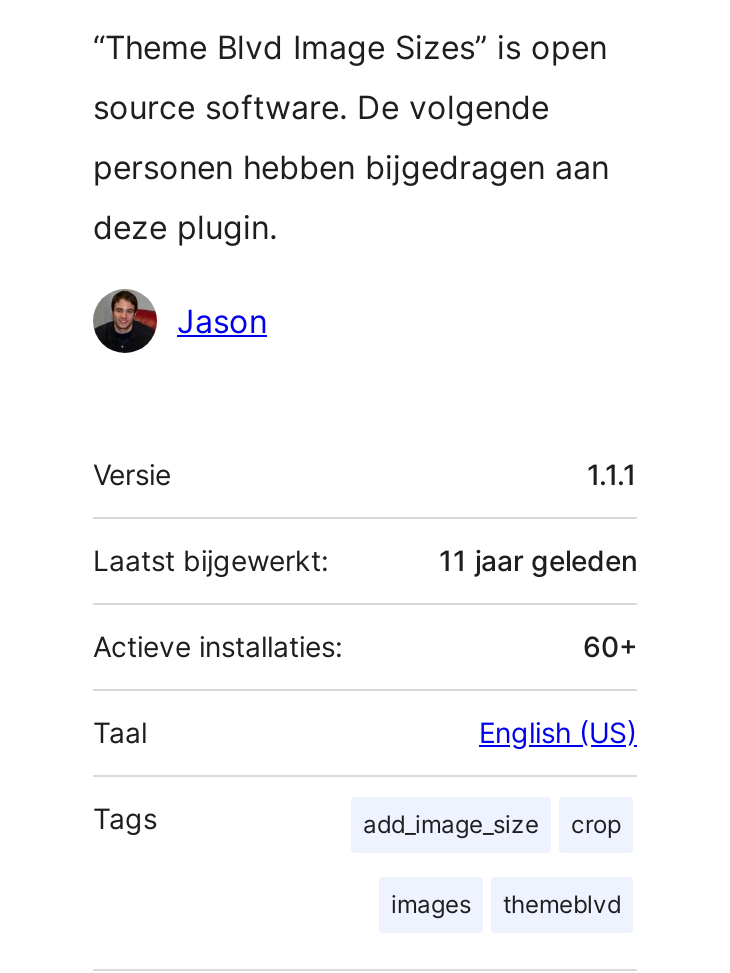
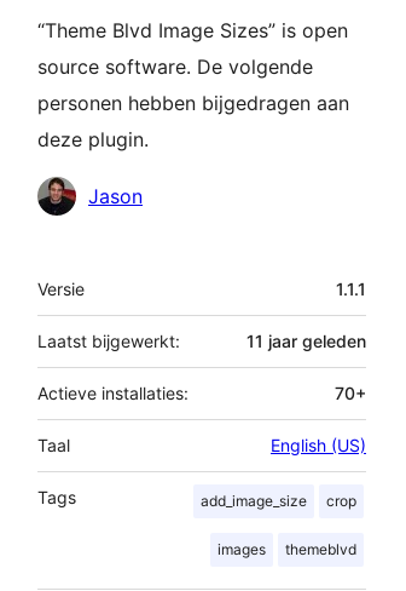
- 60+
+ 70+
